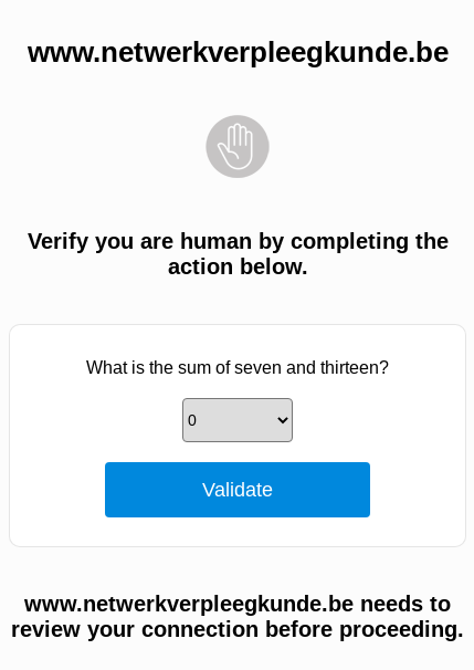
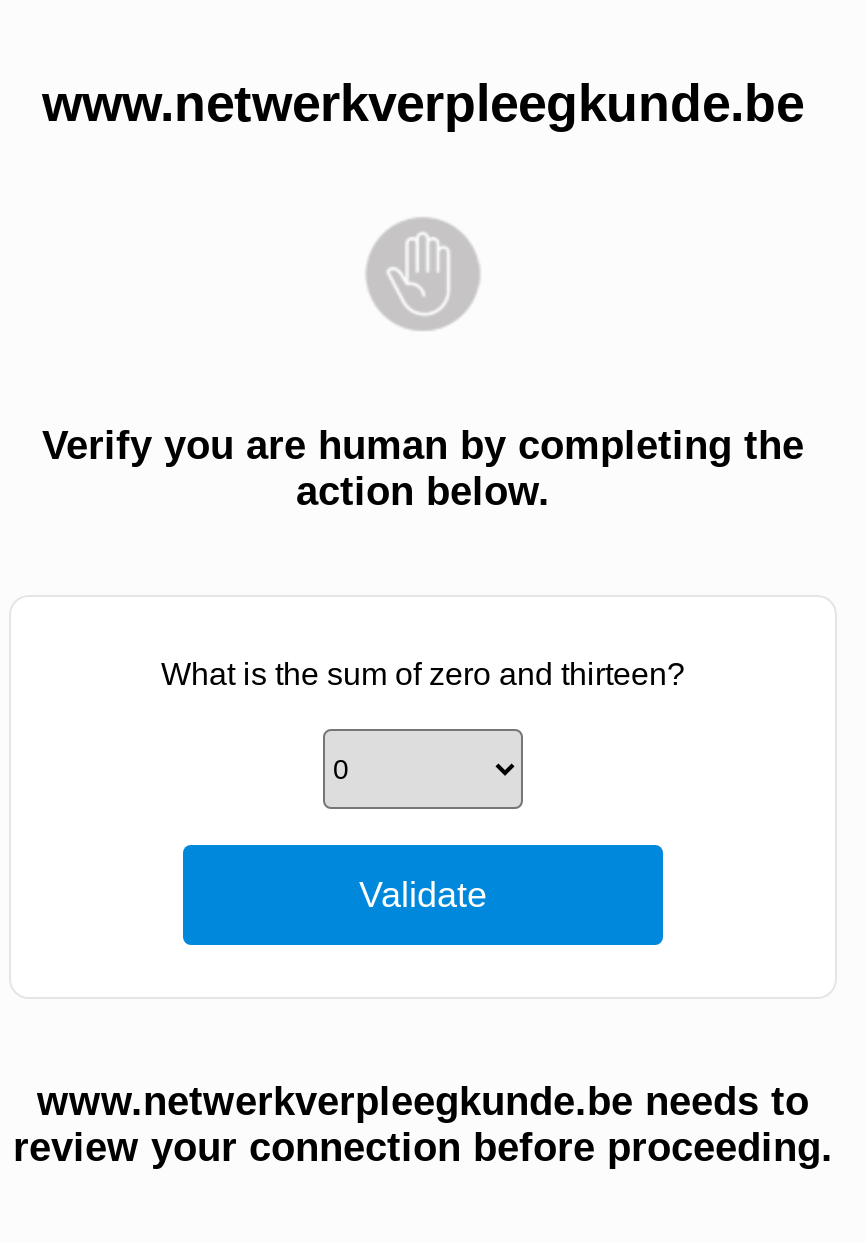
- What is the sum of seven and thirteen?
+ What is the sum of zero and thirteen?
